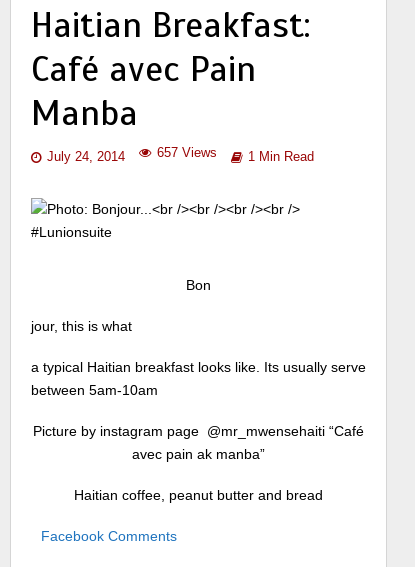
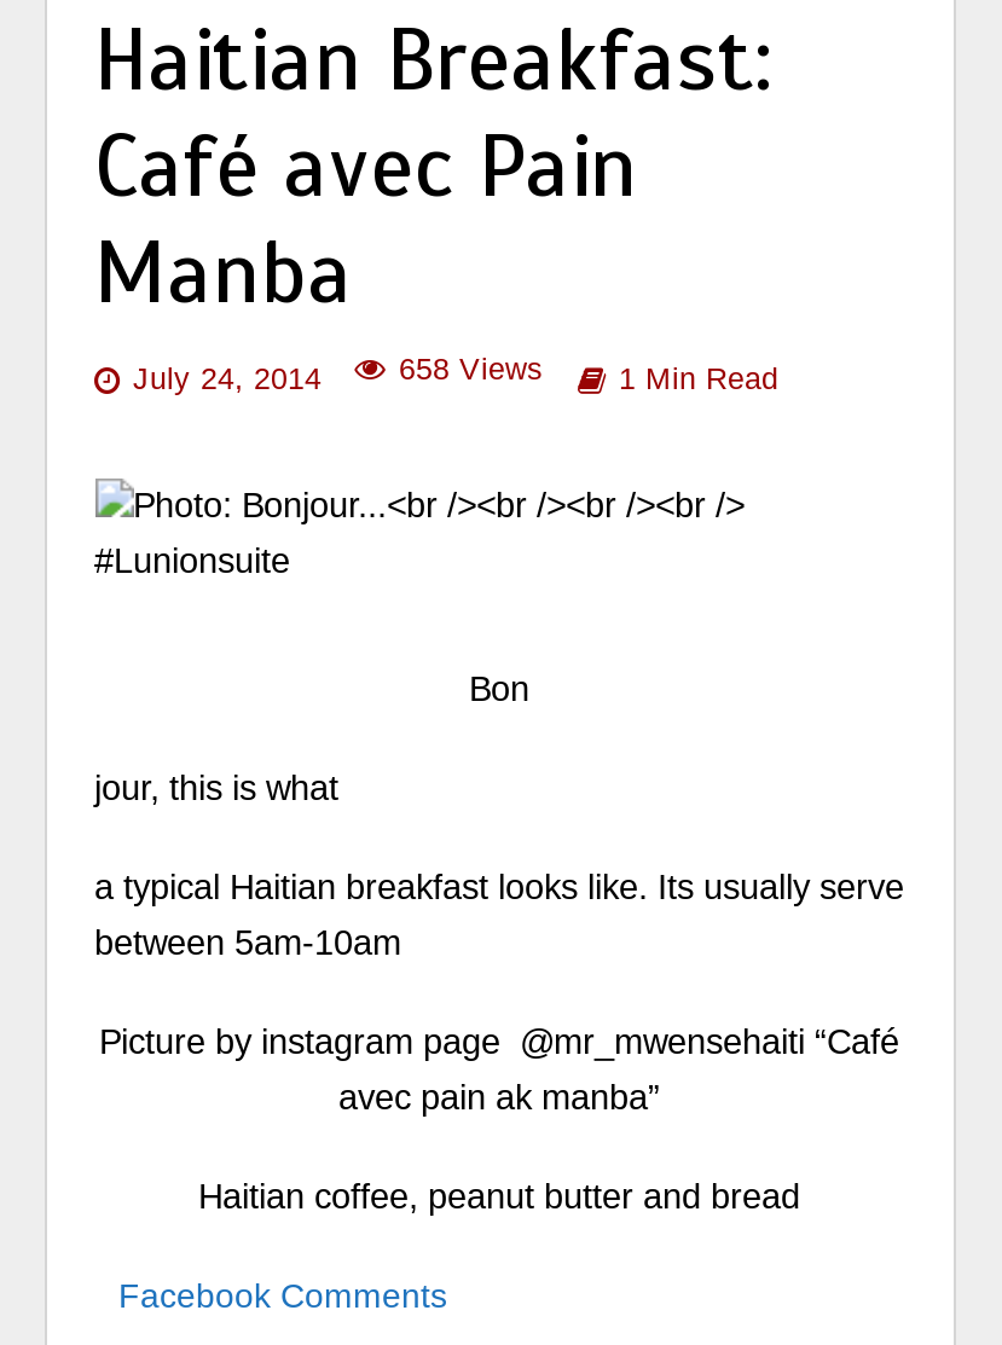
- 657 Views
+ 658 Views
